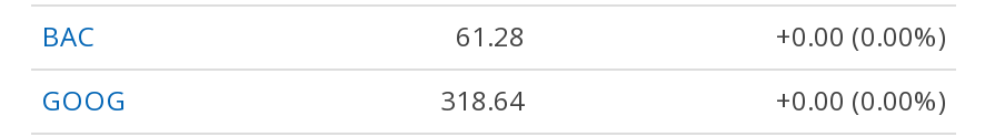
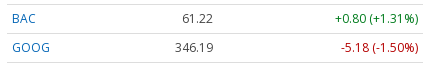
- 61.28
+ 61.22

- +0.00 (0.00%)
+ +0.80 (+1.31%)

- 318.64
+ 346.19

- +0.00 (0.00%)
+ -5.18 (-1.50%)
